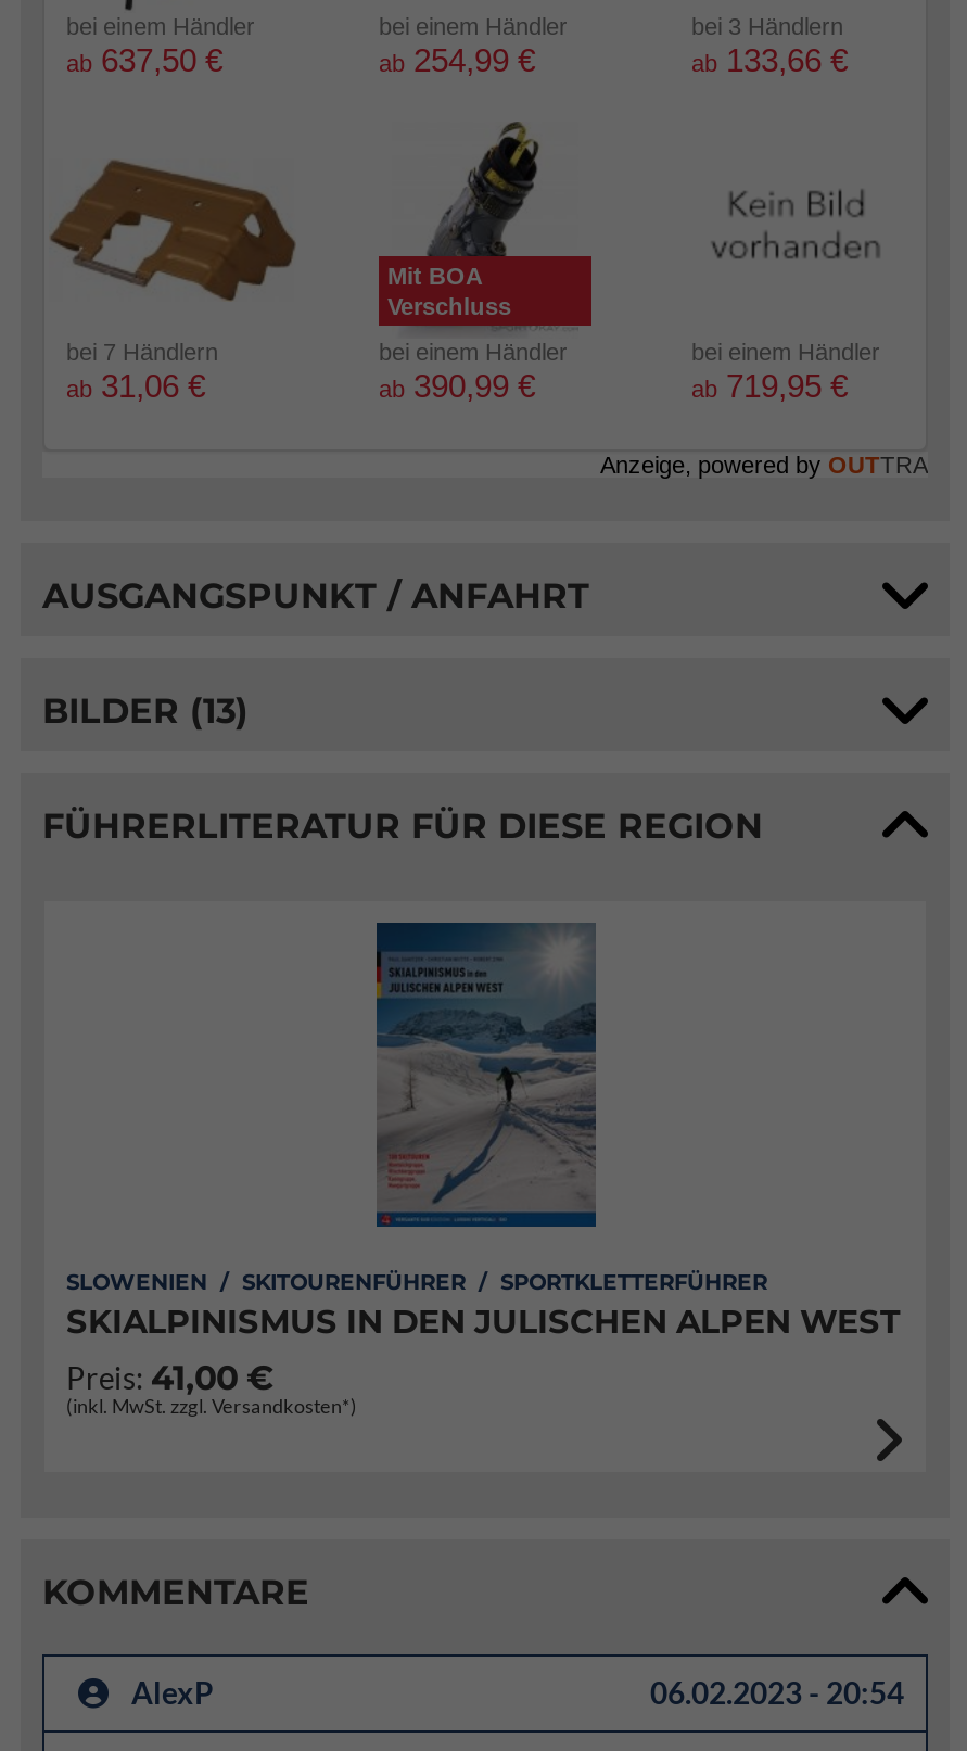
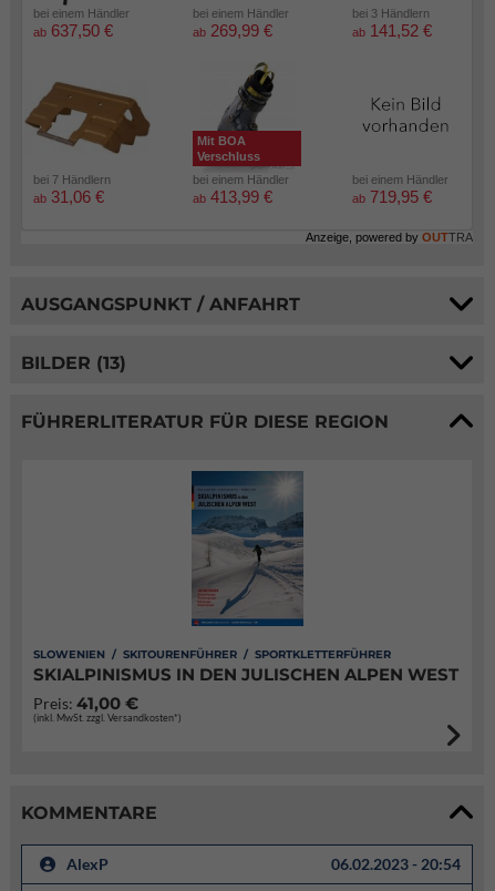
- ab 254,99 €
+ ab 269,99 €

- ab 133,66 €
+ ab 141,52 €

- ab 390,99 €
+ ab 413,99 €
